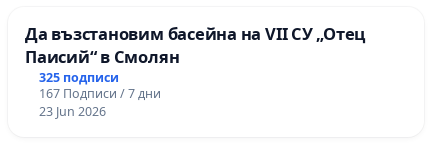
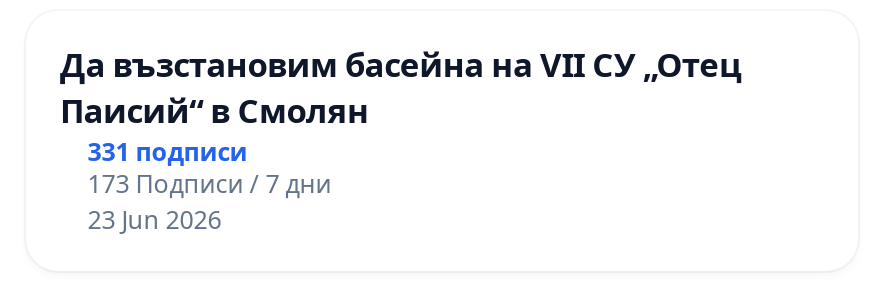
- 325 подписи
+ 331 подписи

- 167 Подписи / 7 дни
+ 173 Подписи / 7 дни
